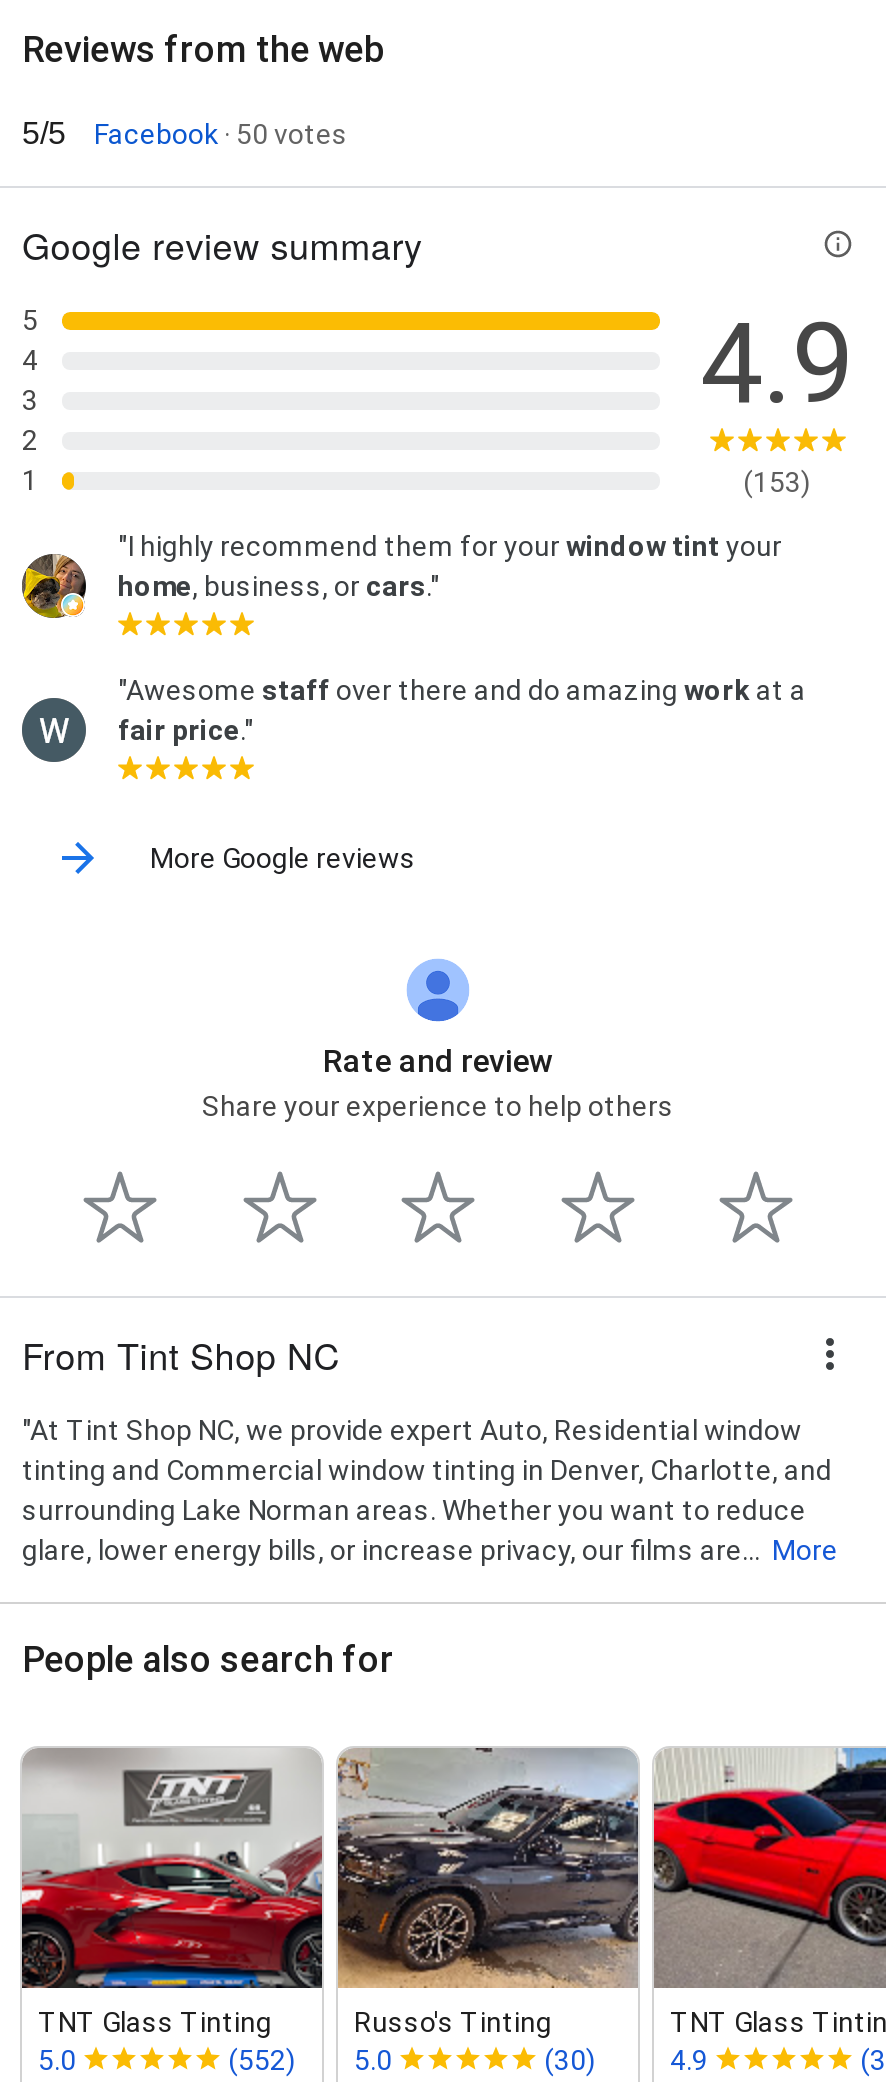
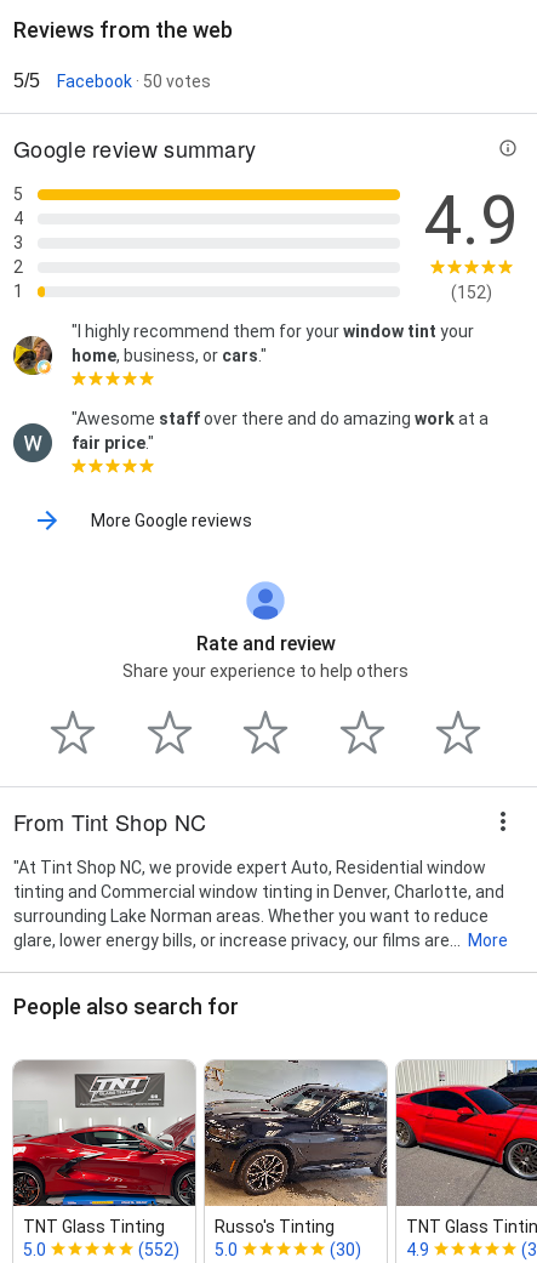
- (153)
+ (152)
